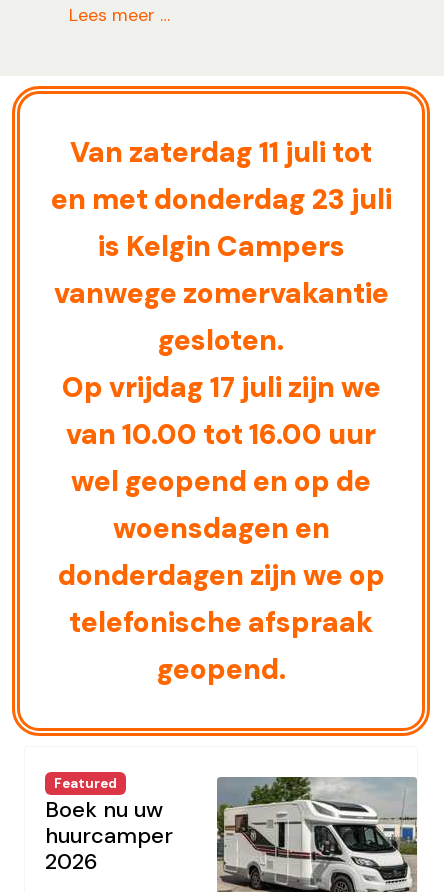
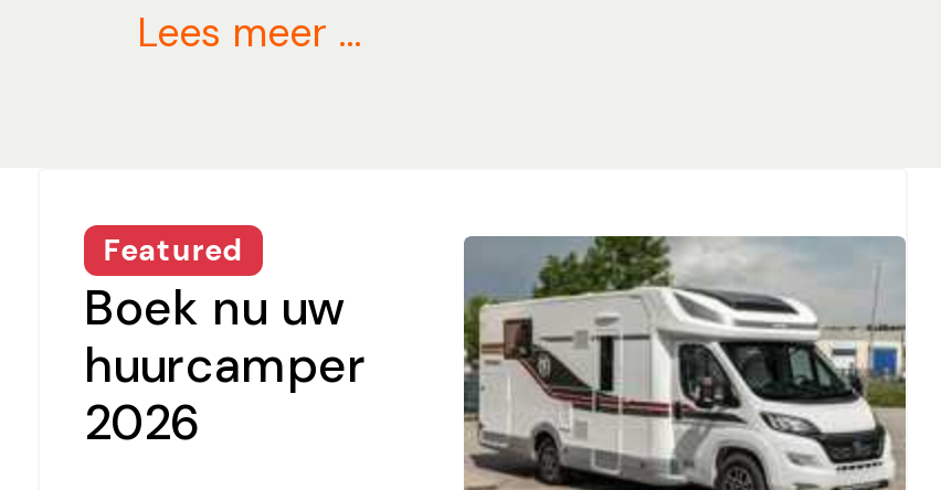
- [image]
- Van zaterdag 11 juli tot
- en met donderdag 23 juli
- is Kelgin Campers
- vanwege zomervakantie
- gesloten.
- Op vrijdag 17 juli zijn we
- van 10.00 tot 16.00 uur
- wel geopend en op de
- woensdagen en
- donderdagen zijn we op
- telefonische afspraak
- geopend.
